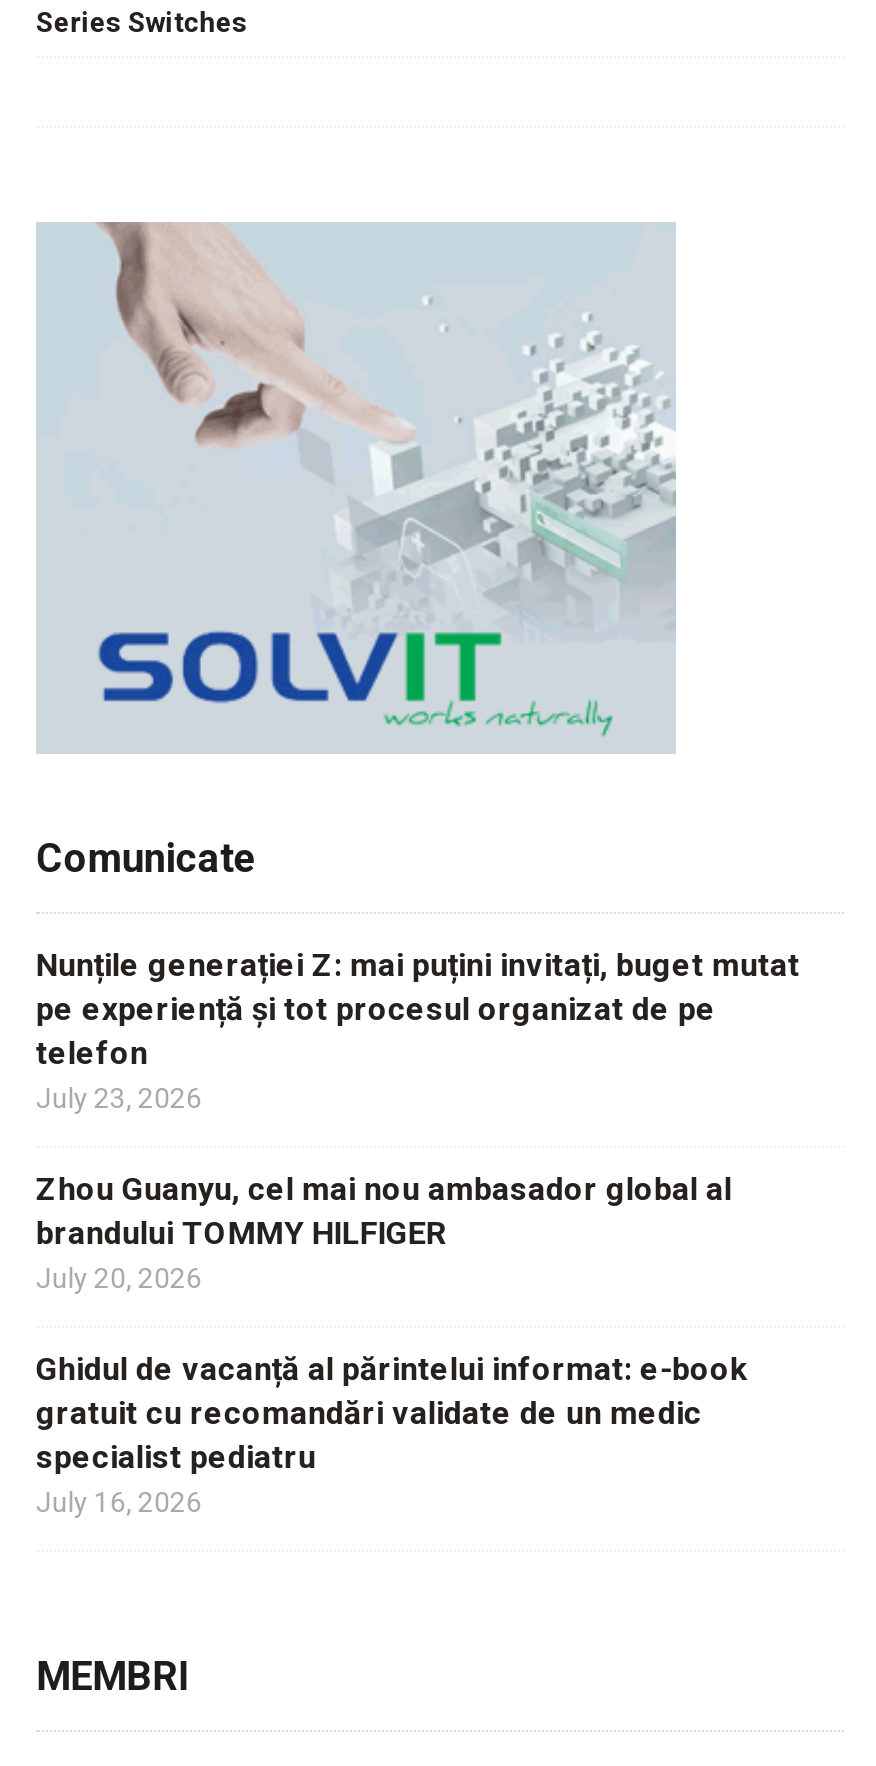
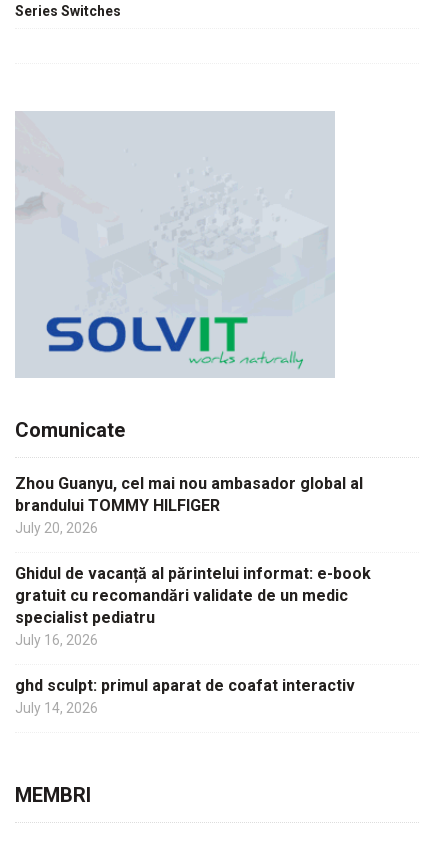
- [image]

- Nunțile generației Z: mai puțini invitați, buget mutat
- pe experiență și tot procesul organizat de pe
- telefon
- July 23, 2026

moved up: Zhou Guanyu, cel mai nou ambasador global al | brandului TOMMY HILFIGER | July 20, 2026 | Ghidul de vacanță al părintelui informat: e-book | gratuit cu recomandări validate de un medic | specialist pediatru | July 16, 2026

+ ghd sculpt: primul aparat de coafat interactiv
+ July 14, 2026
